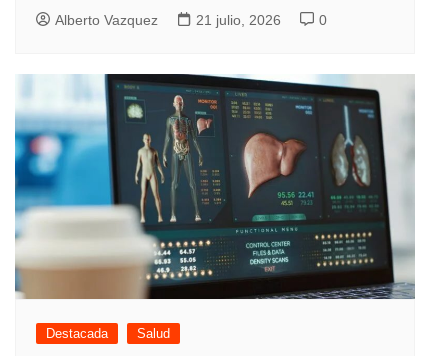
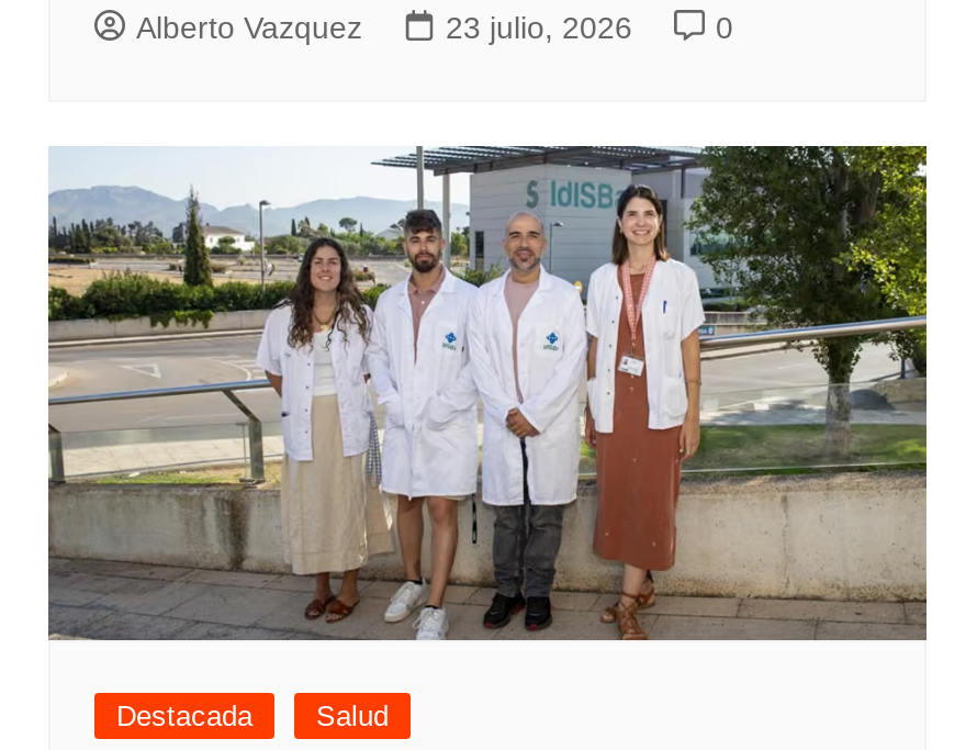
- 21 julio, 2026
+ 23 julio, 2026

- [image]
+ [image]
